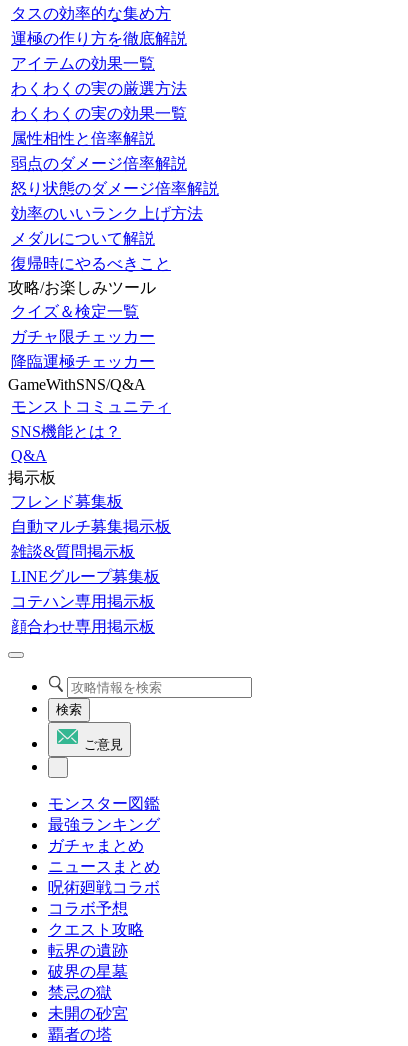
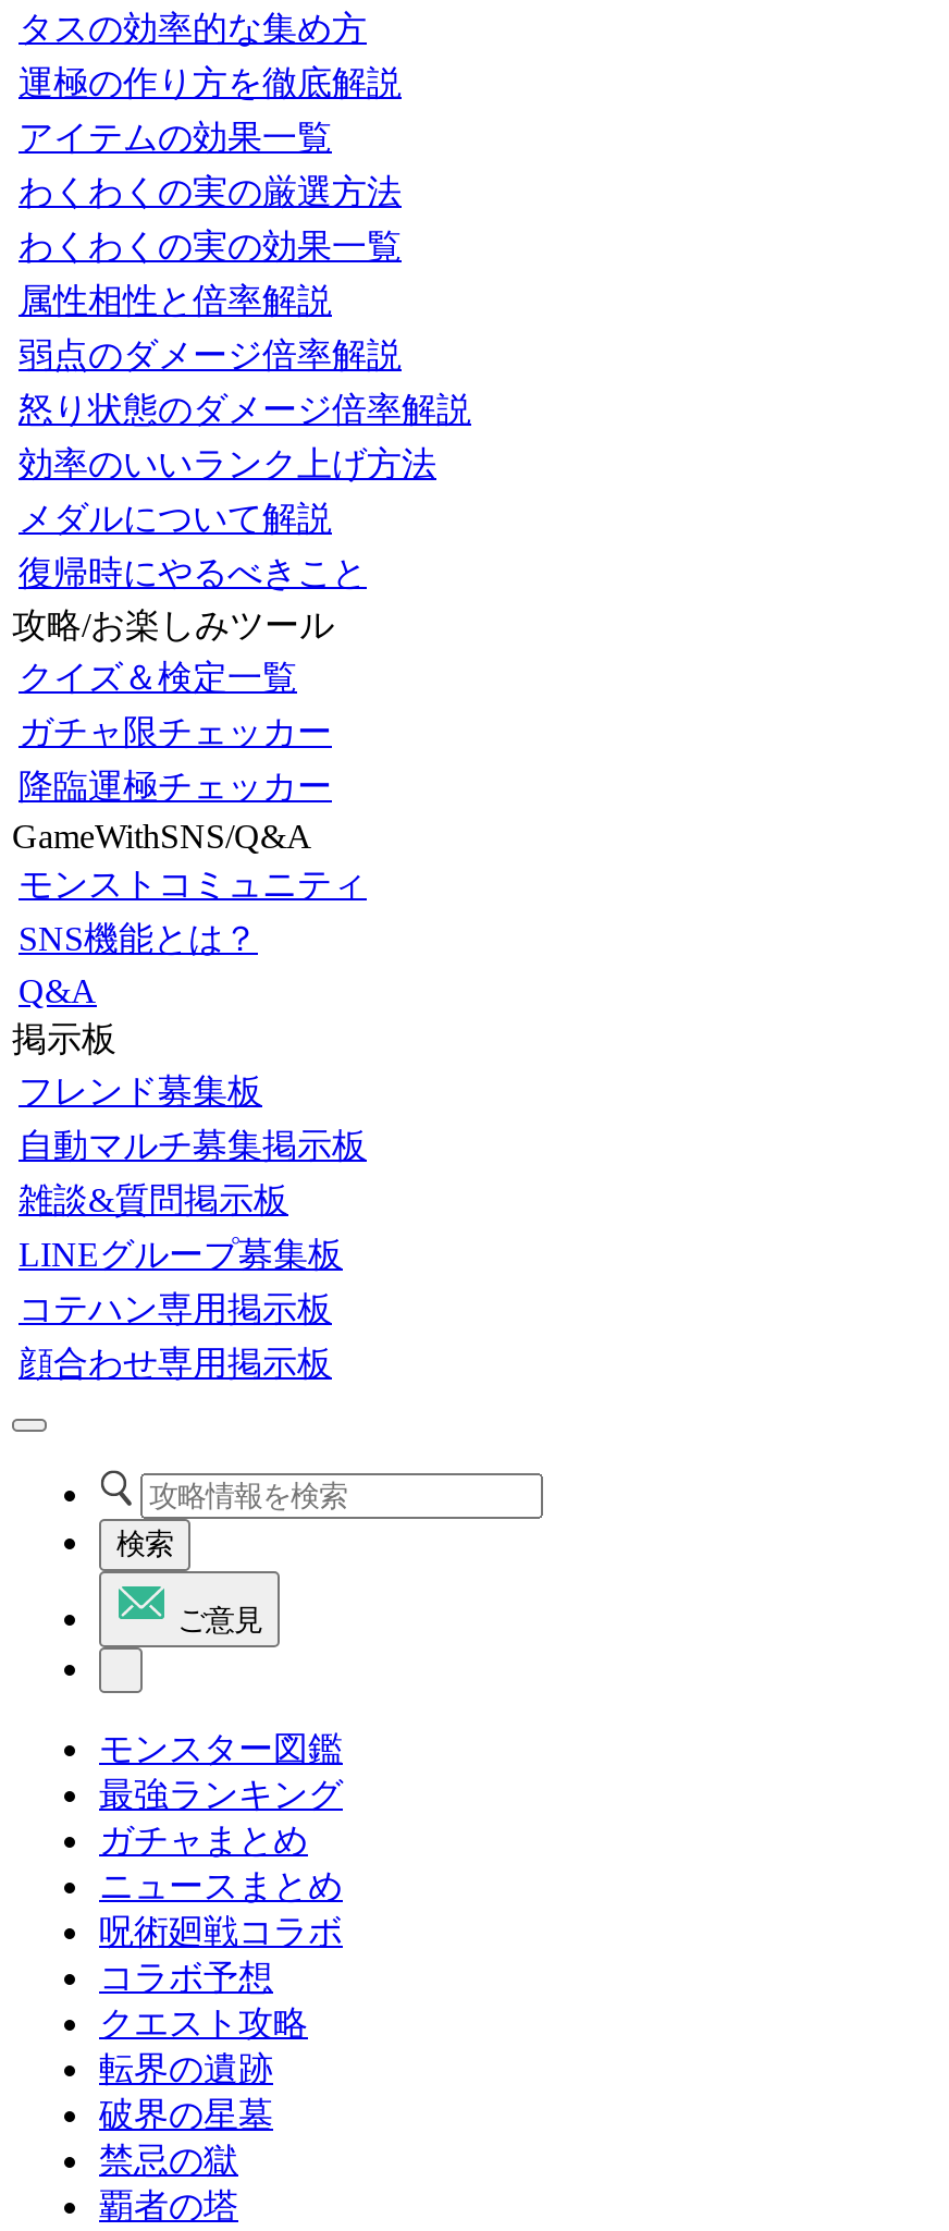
- 未開の砂宮
